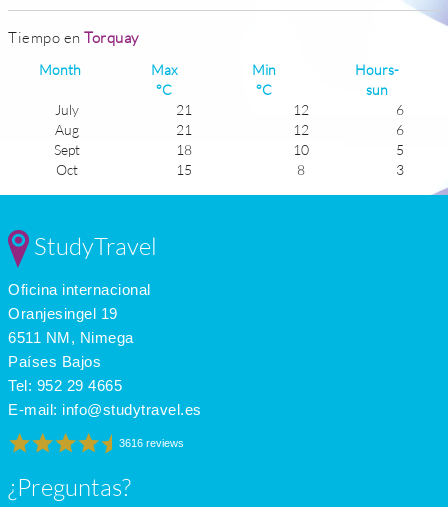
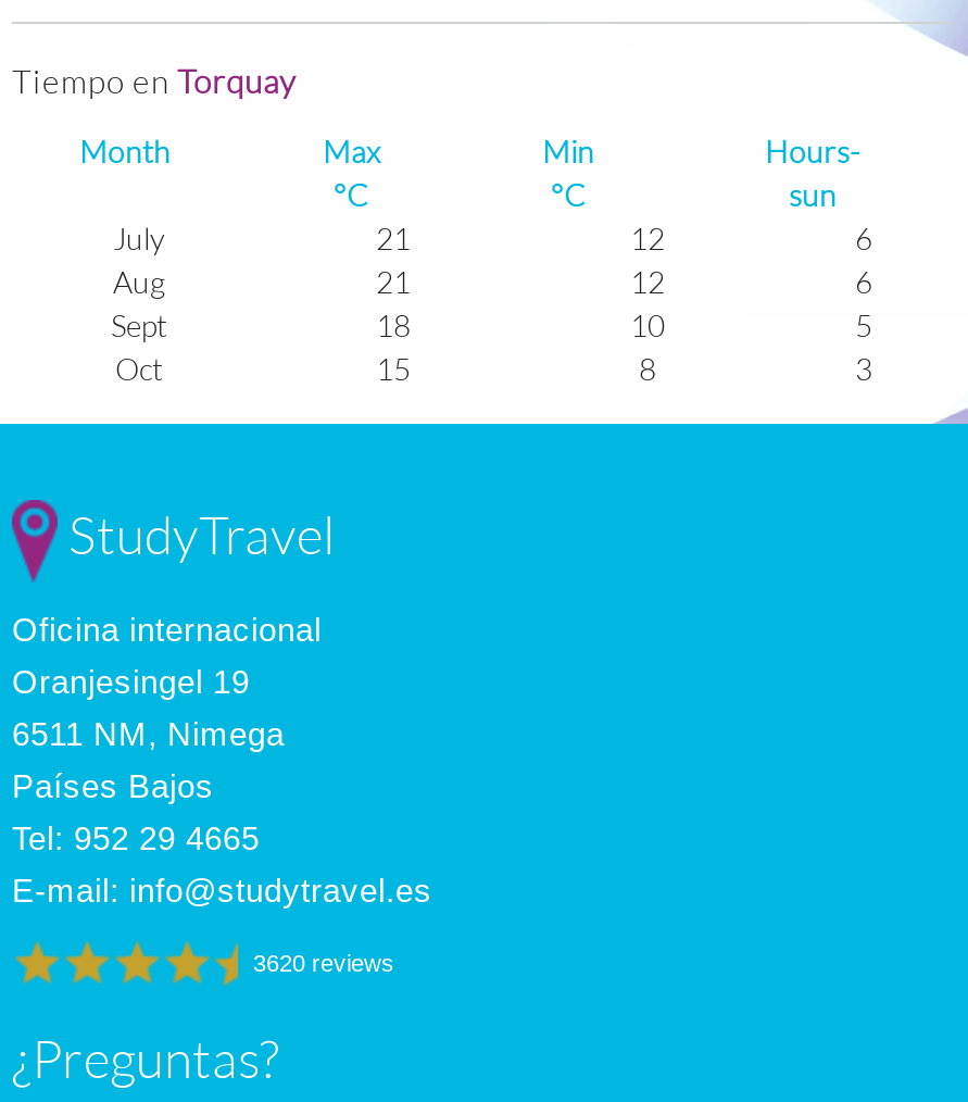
- 3616 reviews
+ 3620 reviews
